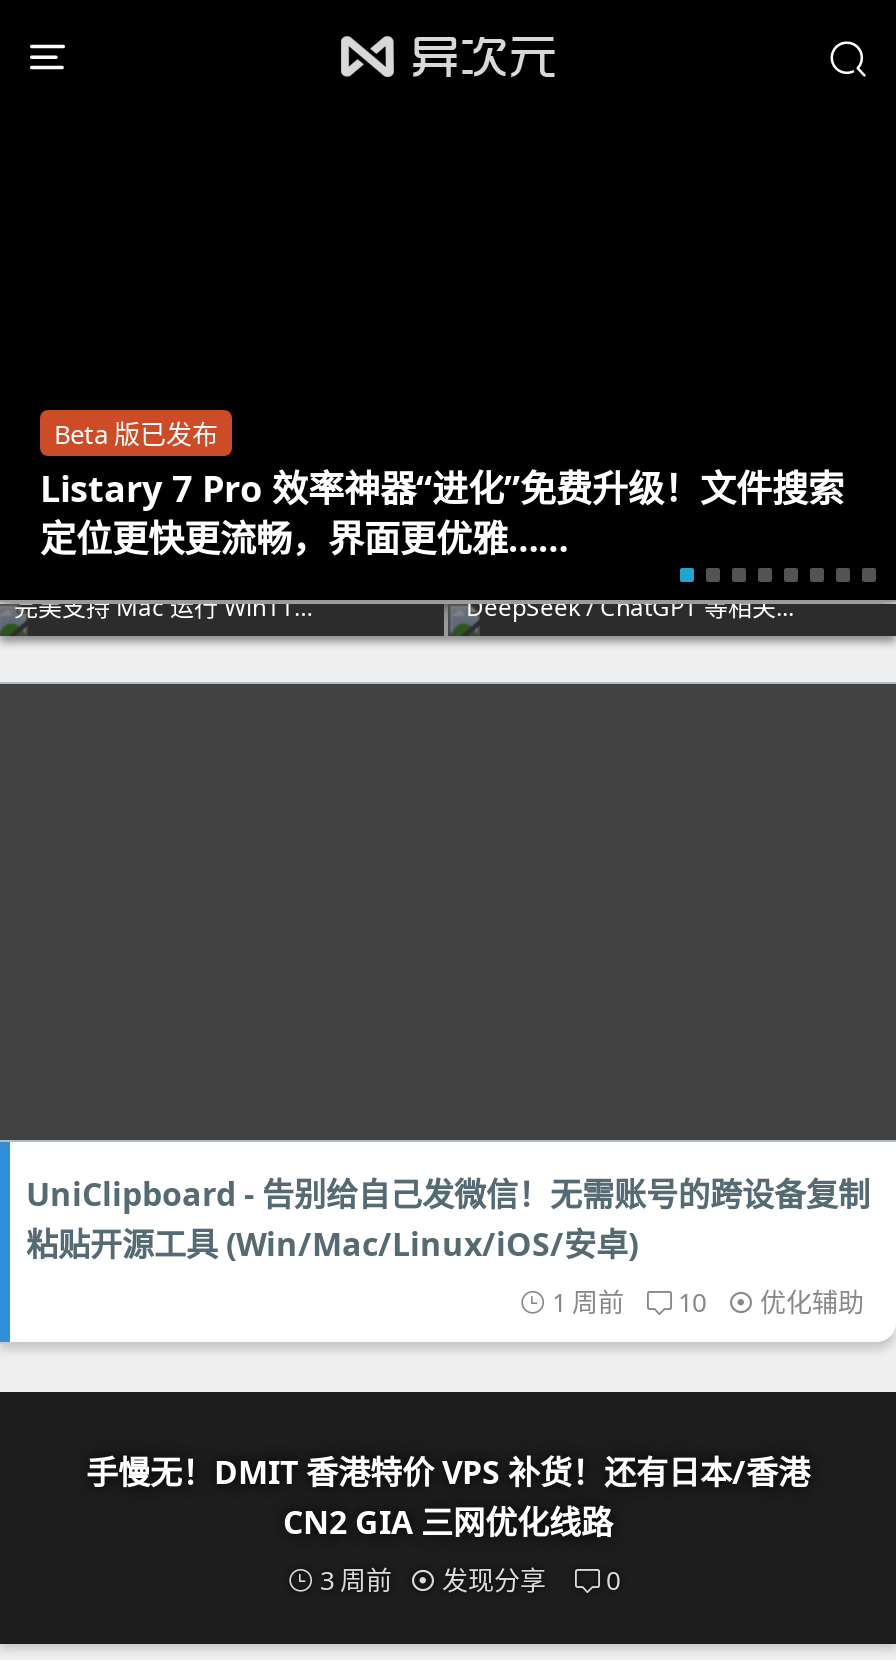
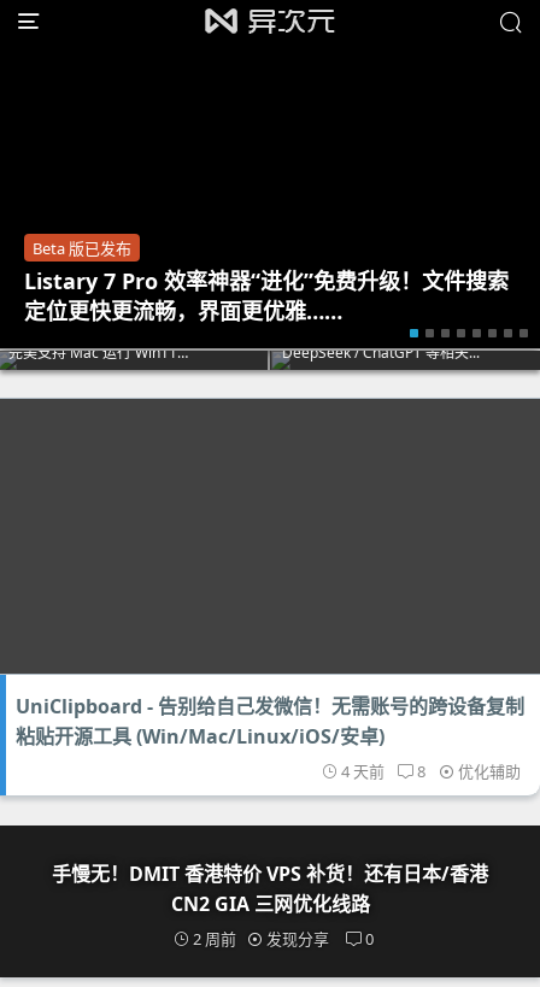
- 1 周前
+ 4 天前

- 10
+ 8

- 3 周前 发现分享 0
+ 2 周前 发现分享 0
